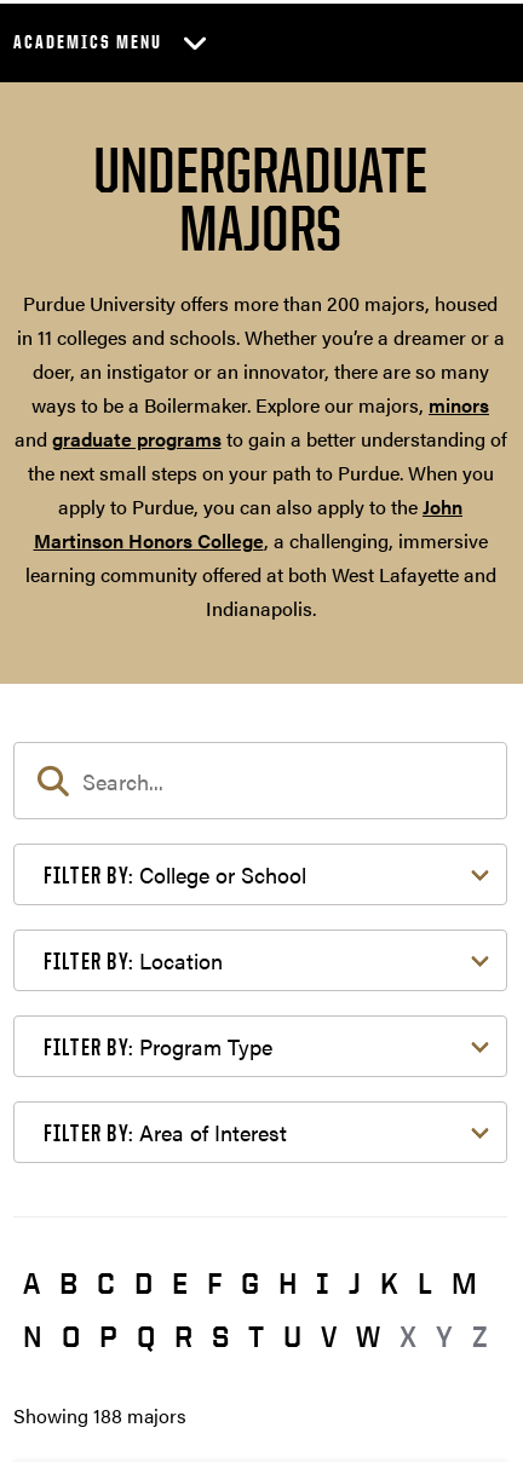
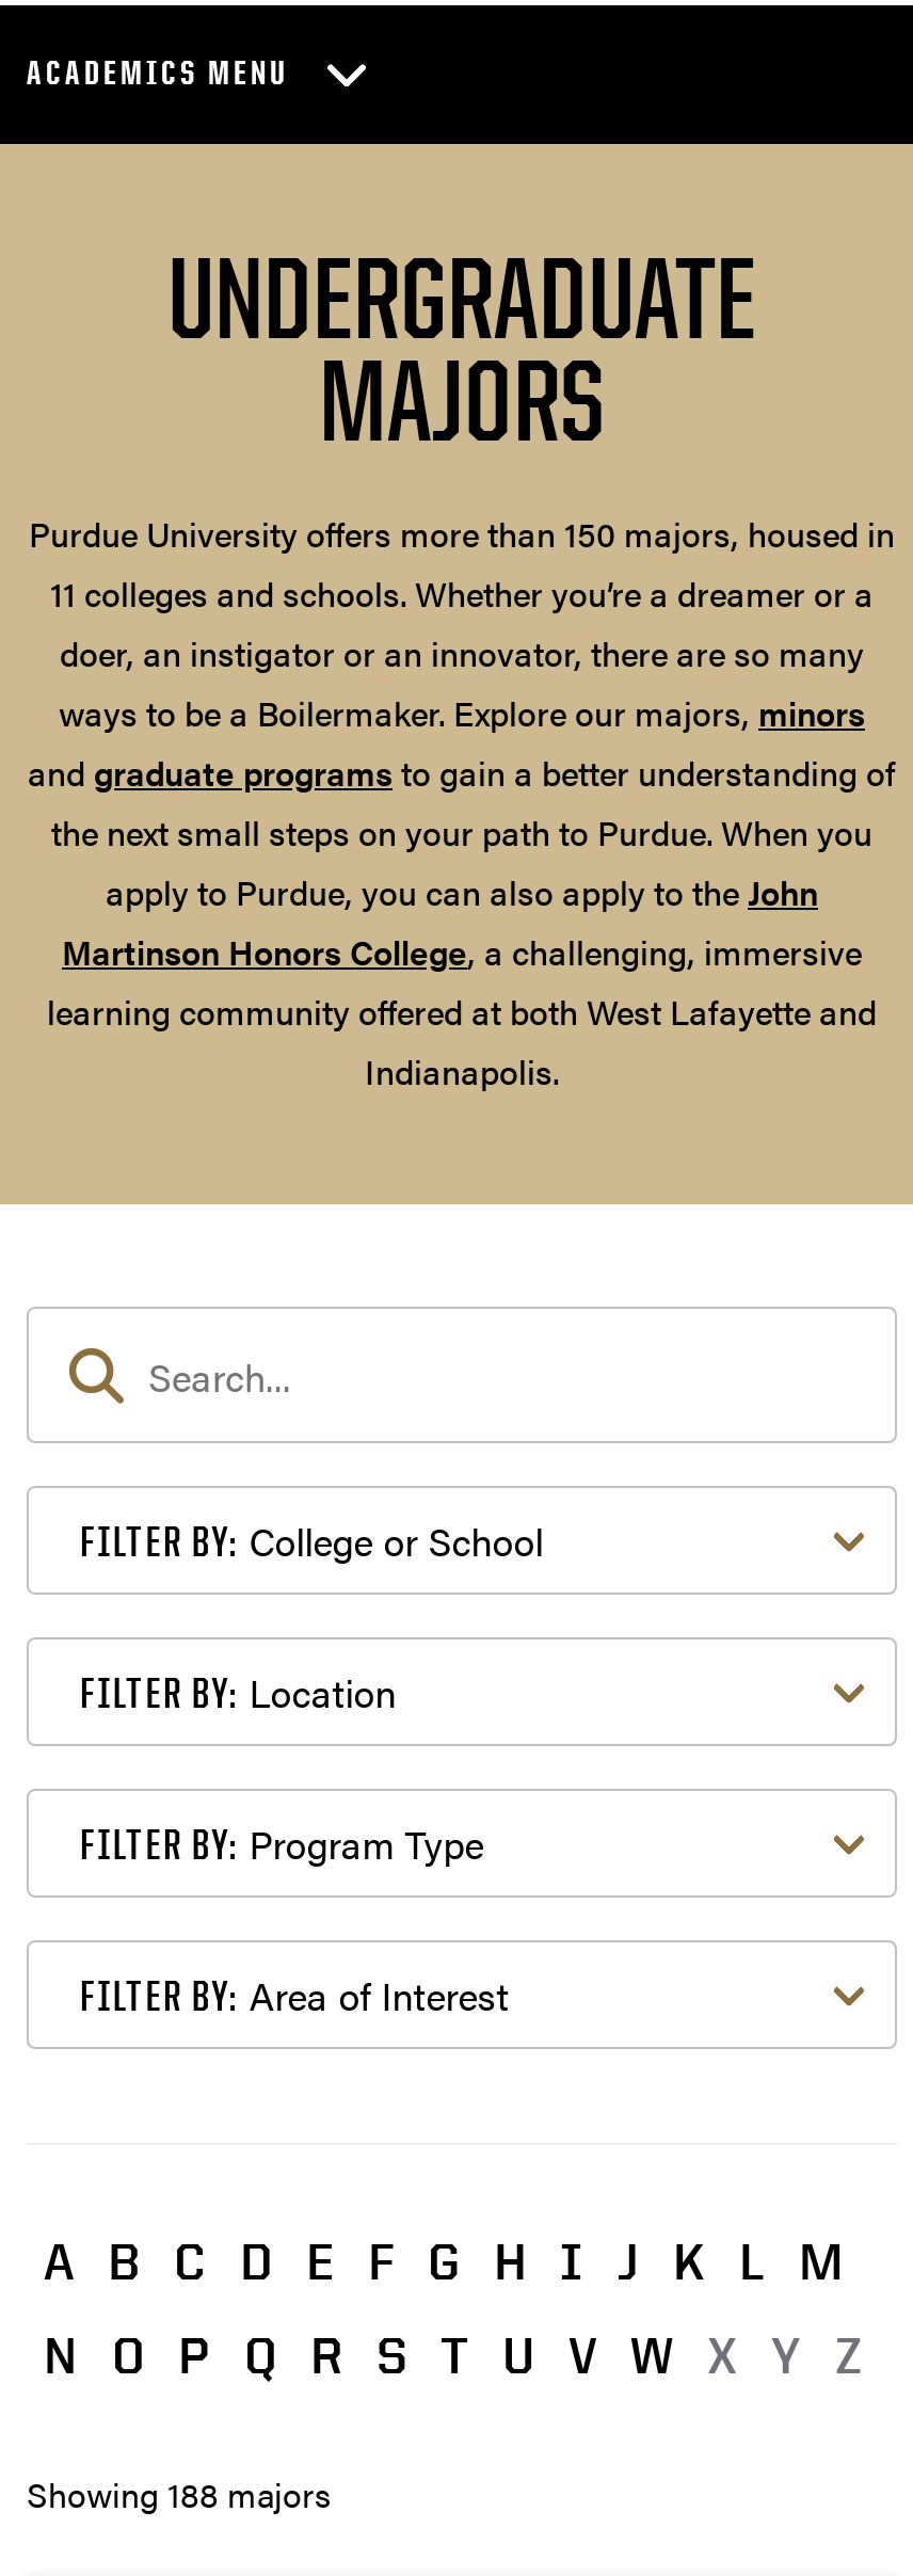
- Purdue University offers more than 200 majors, housed
- in 11 colleges and schools. Whether you’re a dreamer or a
+ Purdue University offers more than 150 majors, housed in
+ 11 colleges and schools. Whether you’re a dreamer or a
